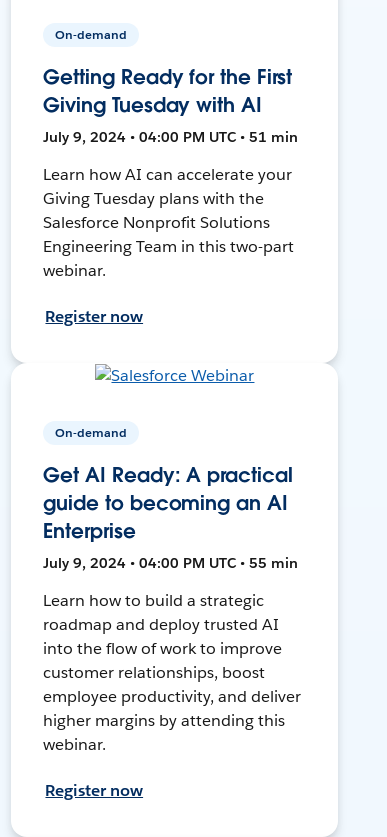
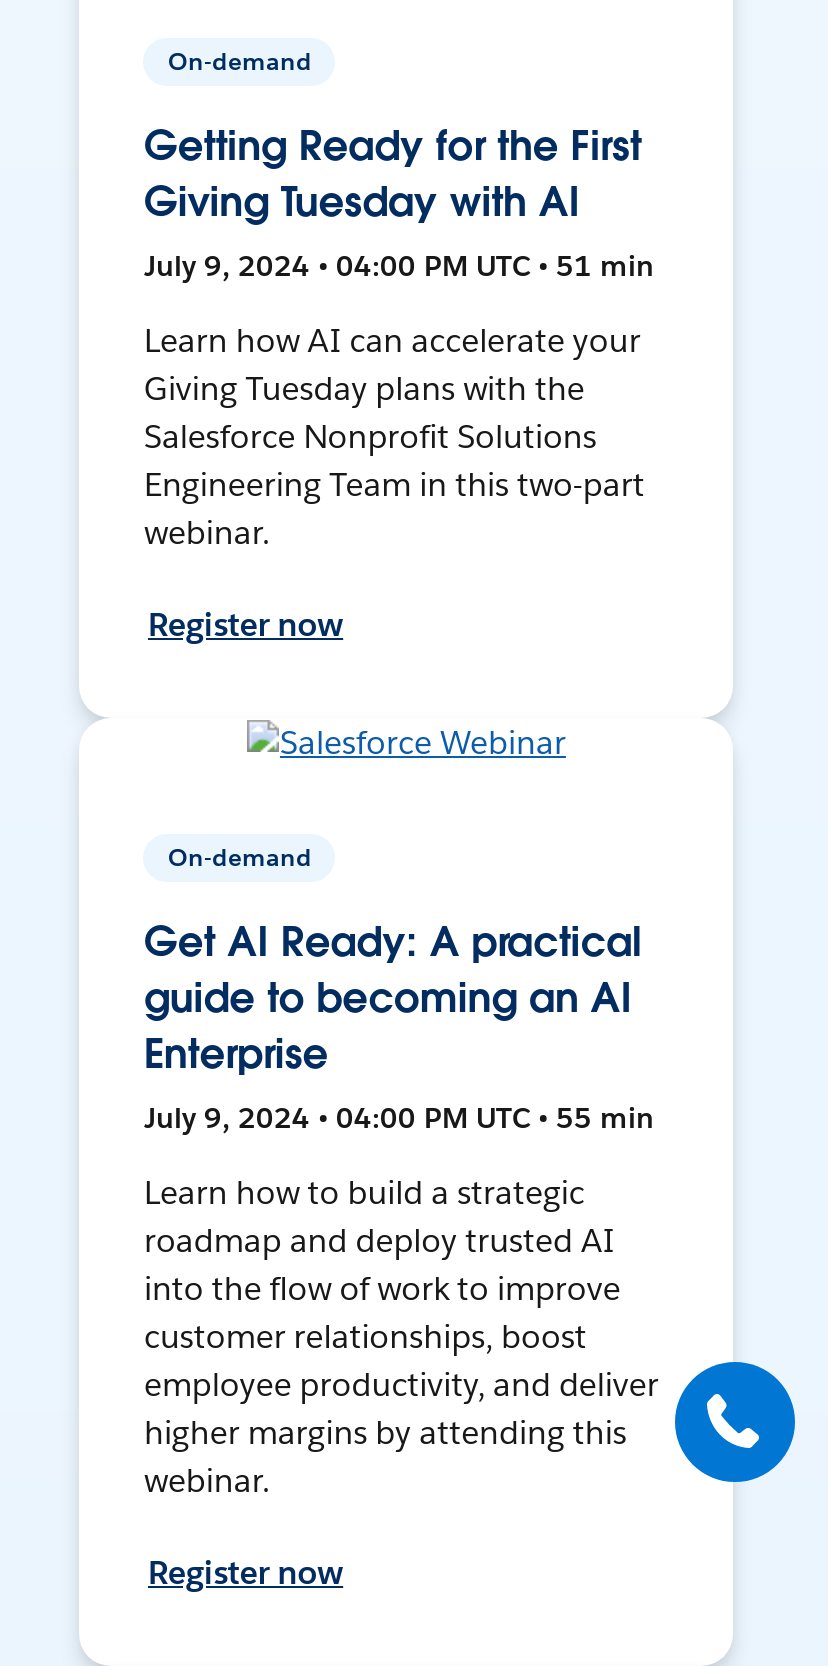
+ [image]
